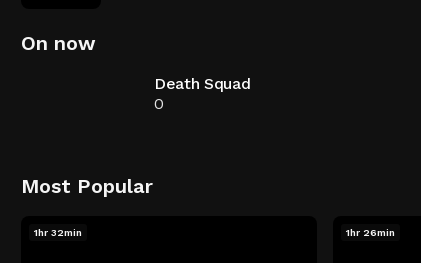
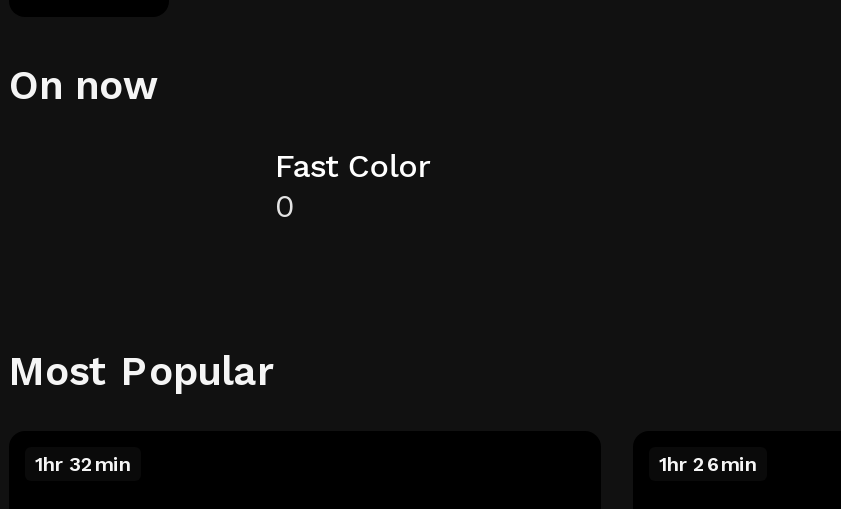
- Death Squad
+ Fast Color
